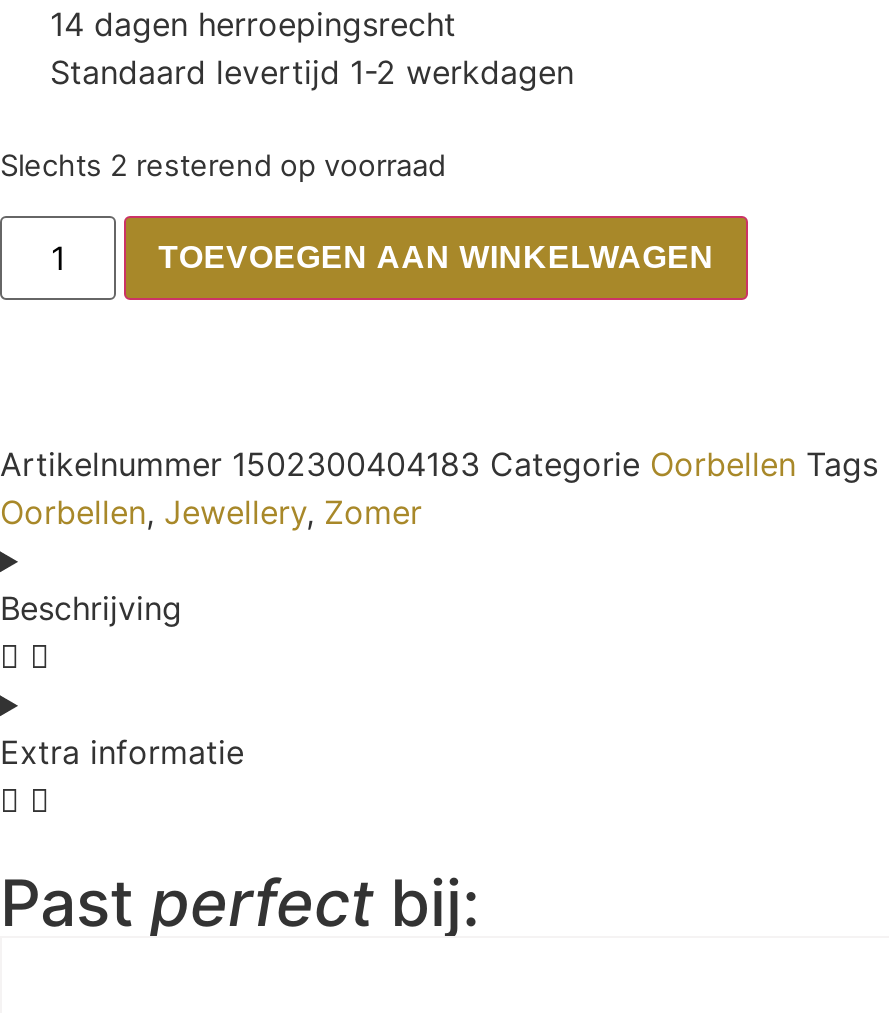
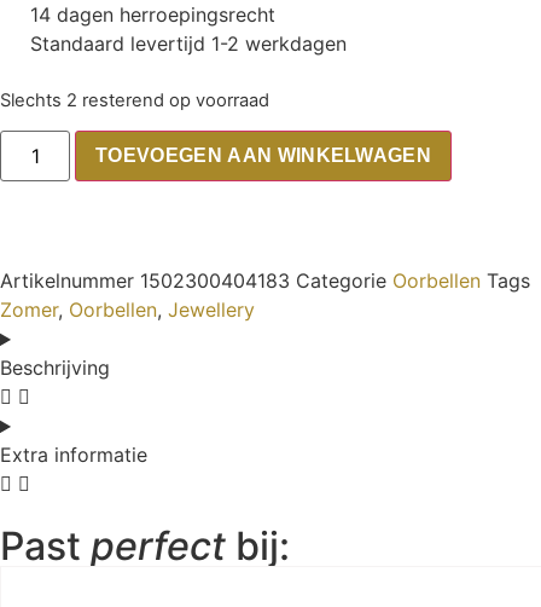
- Oorbellen, Jewellery, Zomer
+ Zomer, Oorbellen, Jewellery
